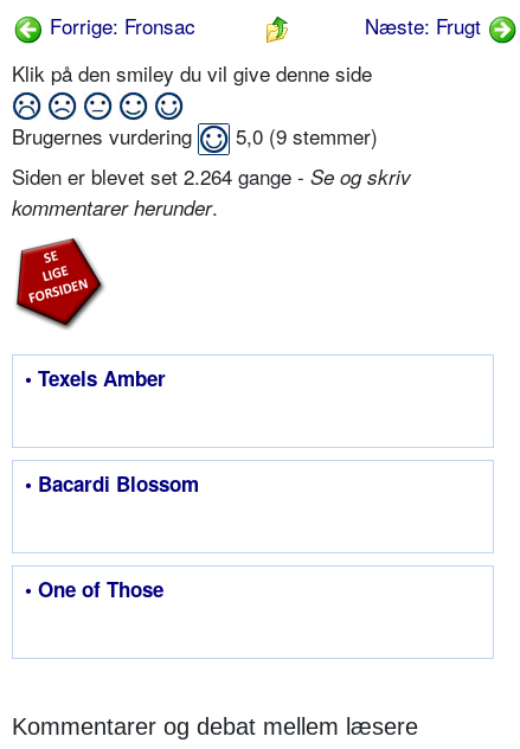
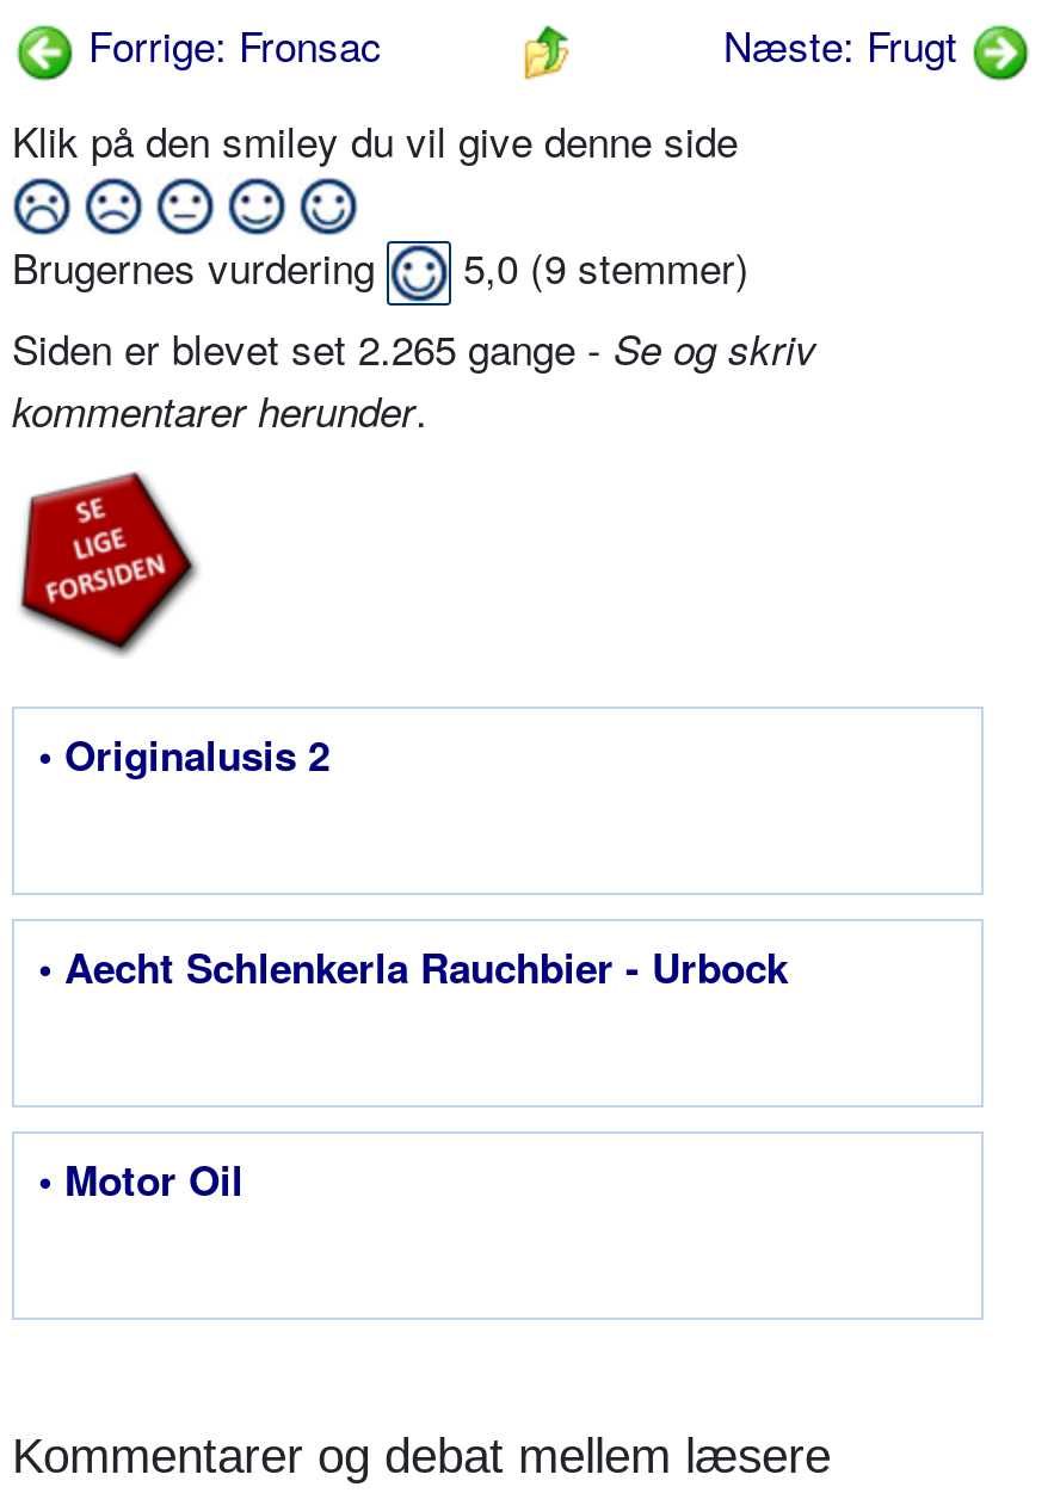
- Siden er blevet set 2.264 gange - Se og skriv
+ Siden er blevet set 2.265 gange - Se og skriv

- • Texels Amber
+ • Originalusis 2

- • Bacardi Blossom
+ • Aecht Schlenkerla Rauchbier - Urbock

- • One of Those
+ • Motor Oil
